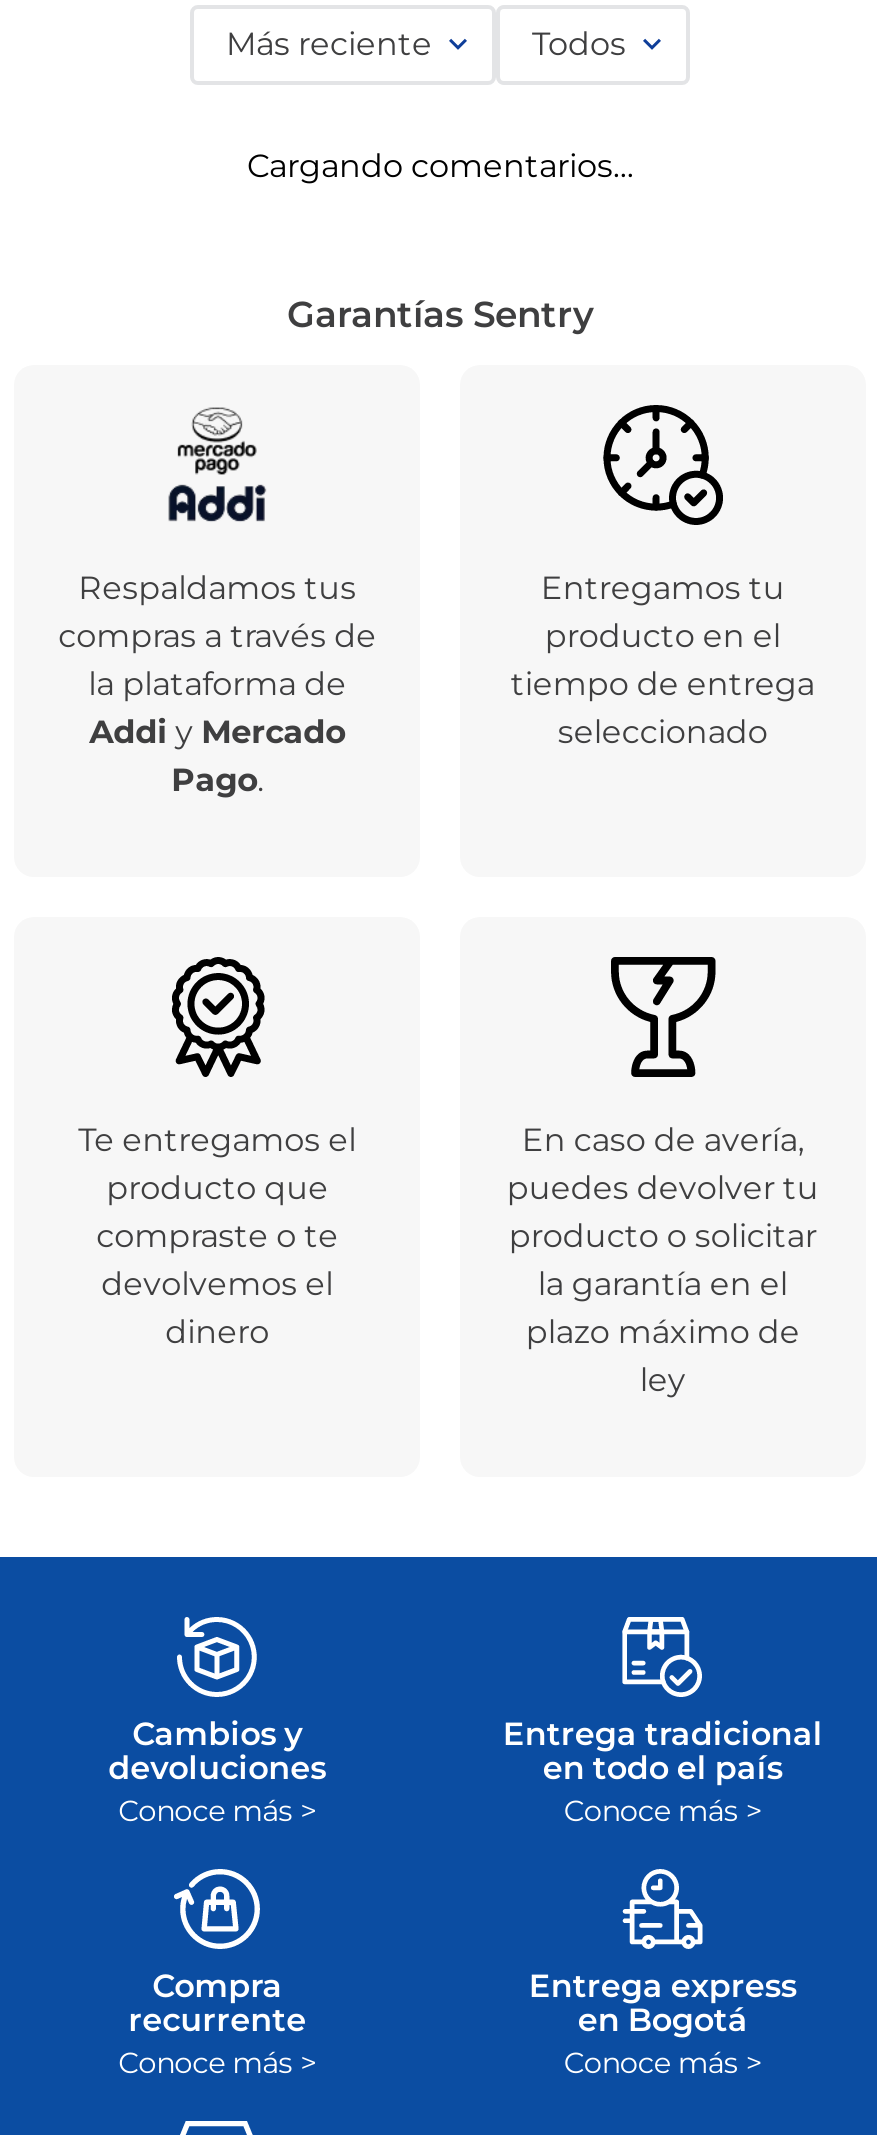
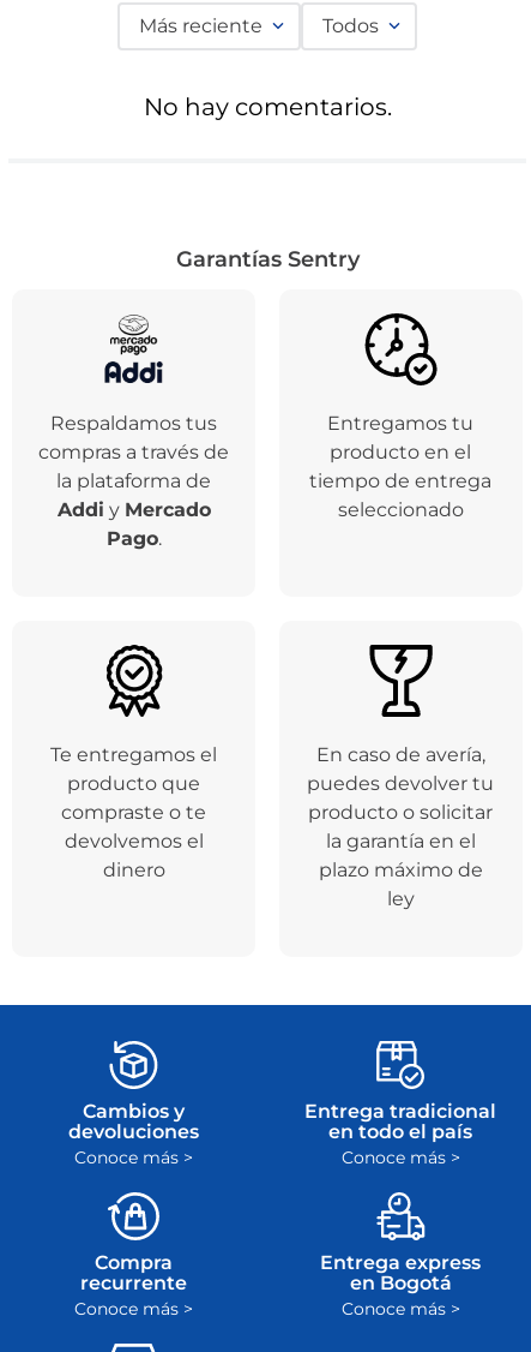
- Cargando comentarios…
+ No hay comentarios.
